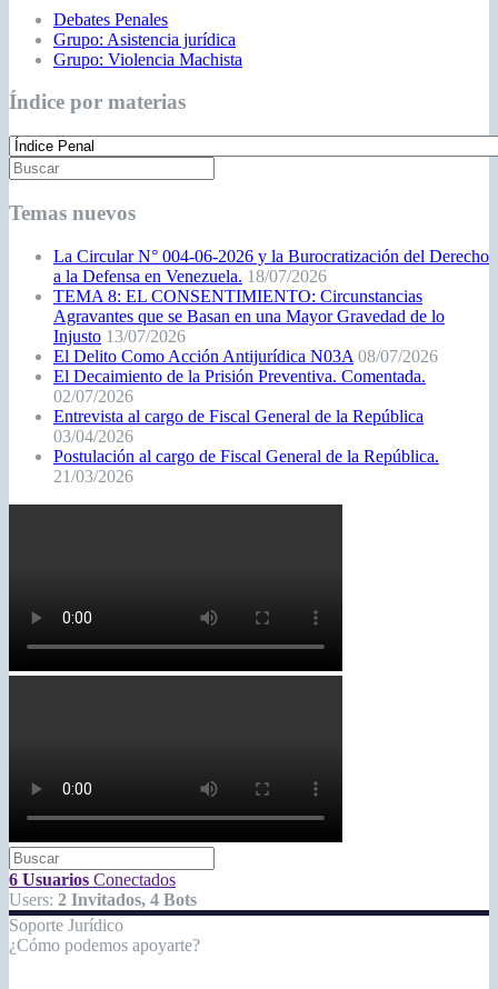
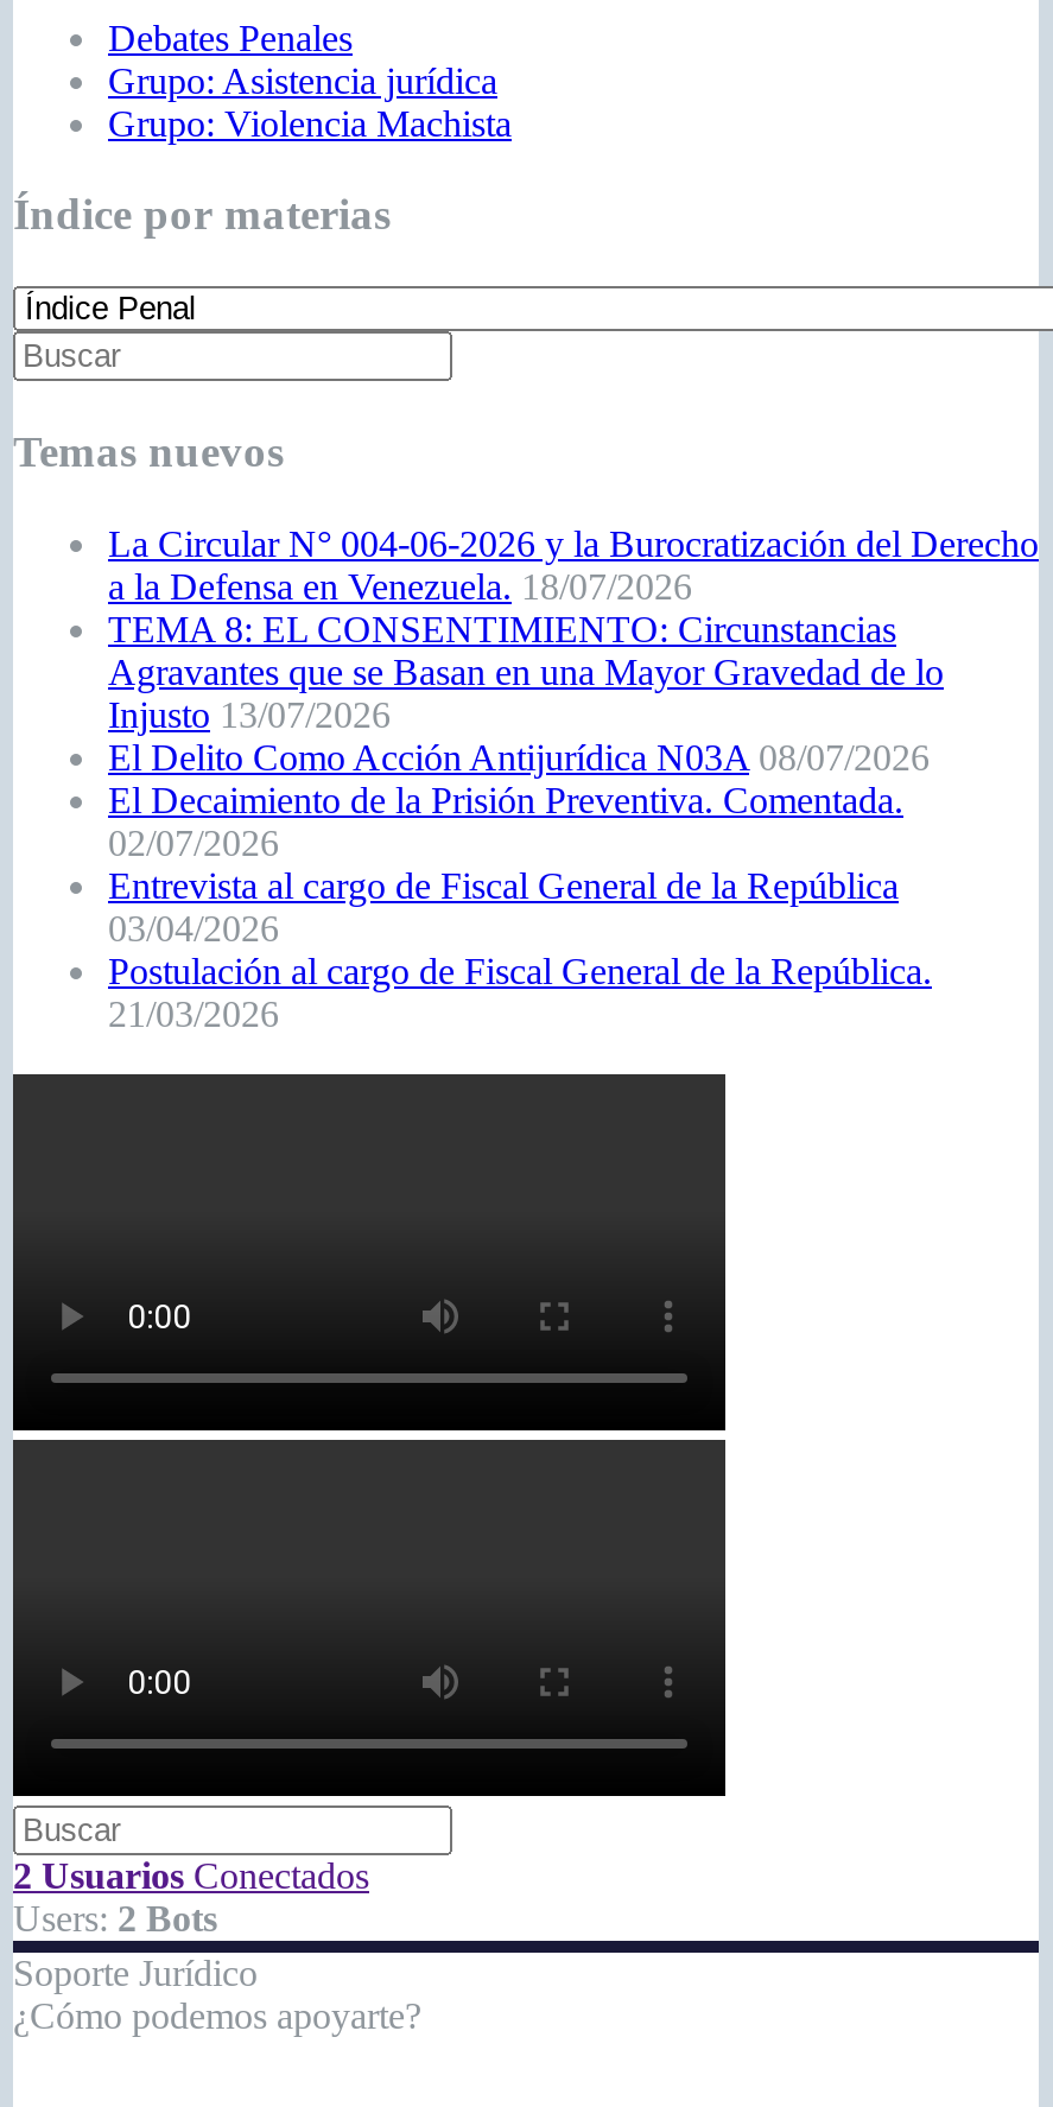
- 6 UsuariosConectados
- Users: 2 Invitados, 4 Bots
+ 2 UsuariosConectados
+ Users: 2 Bots
